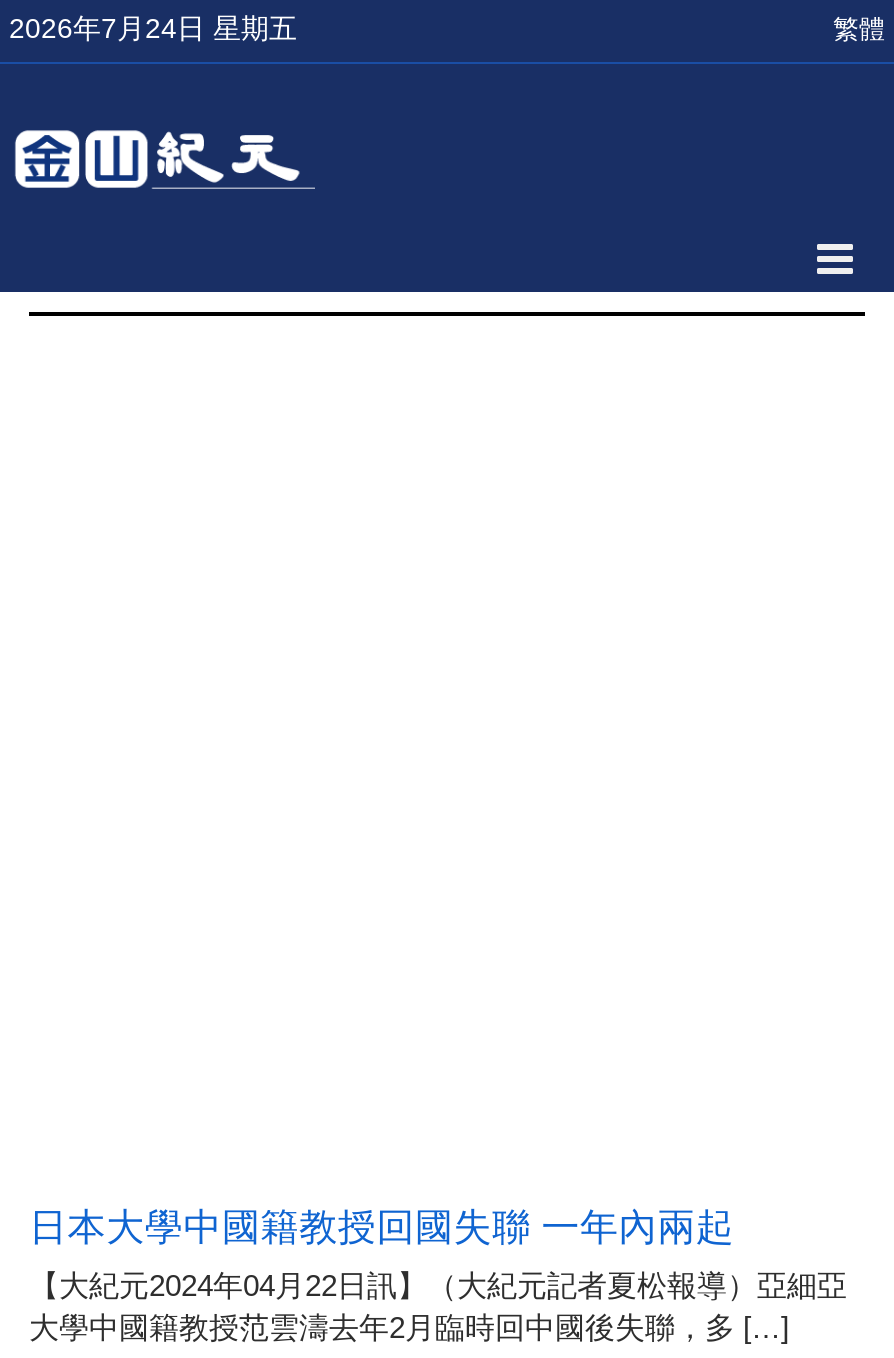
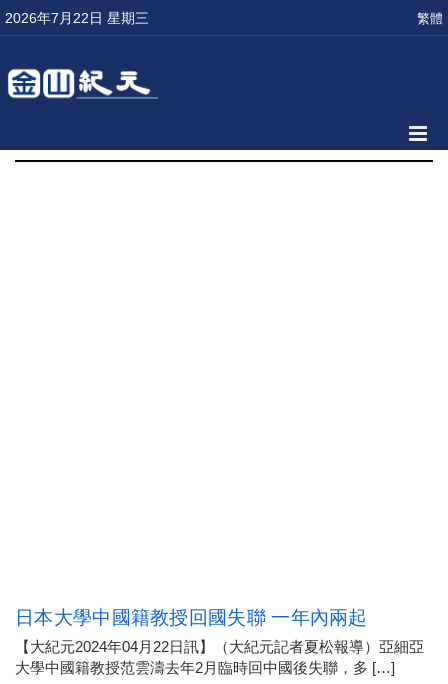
- 2026年7月24日 星期五
+ 2026年7月22日 星期三
